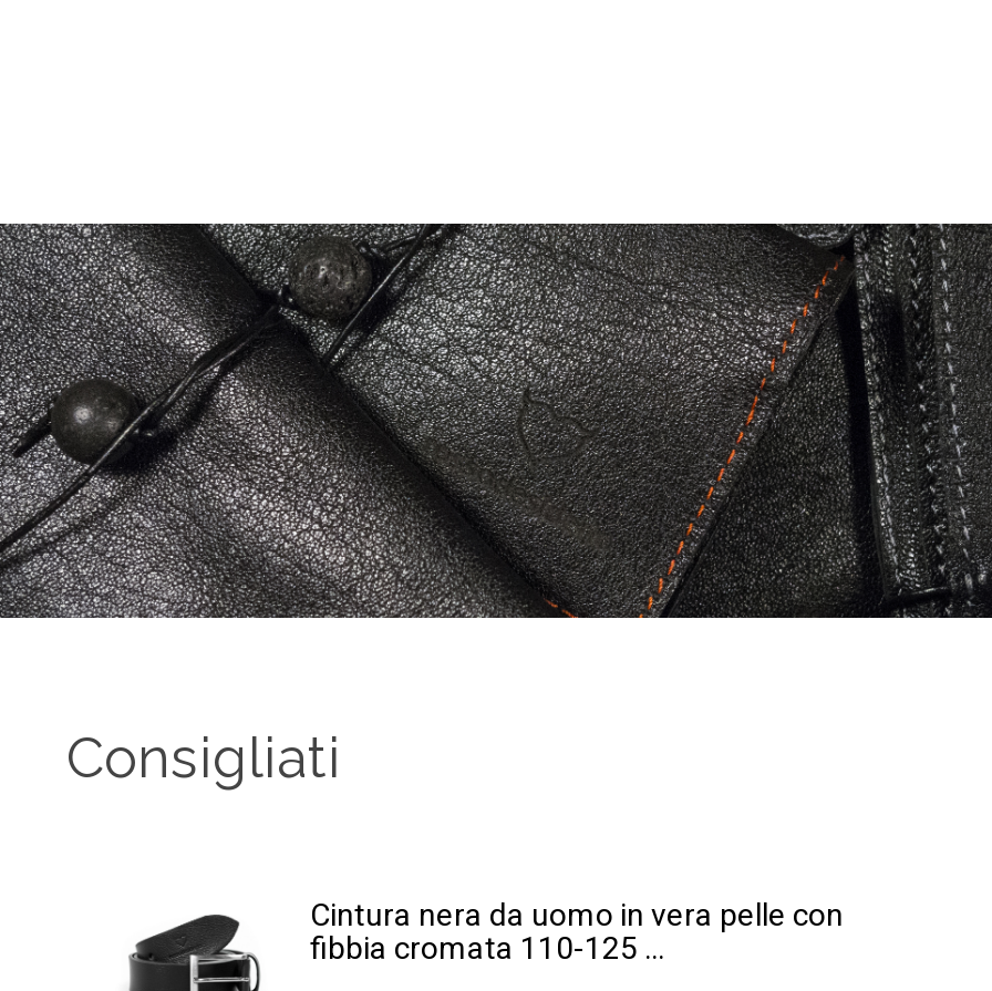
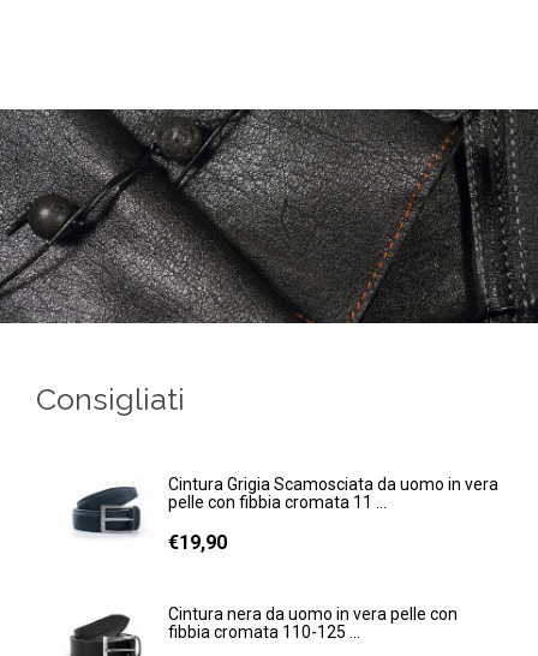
+ [image]
+ Cintura Grigia Scamosciata da uomo in vera
+ pelle con fibbia cromata 11 ...
+ €19,90
